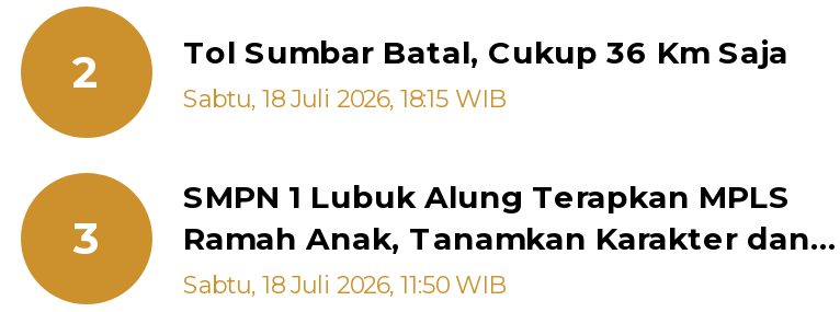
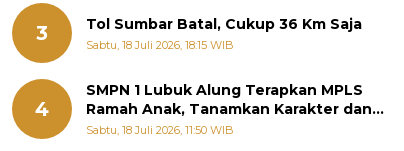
- 2
+ 3

- 3
+ 4
